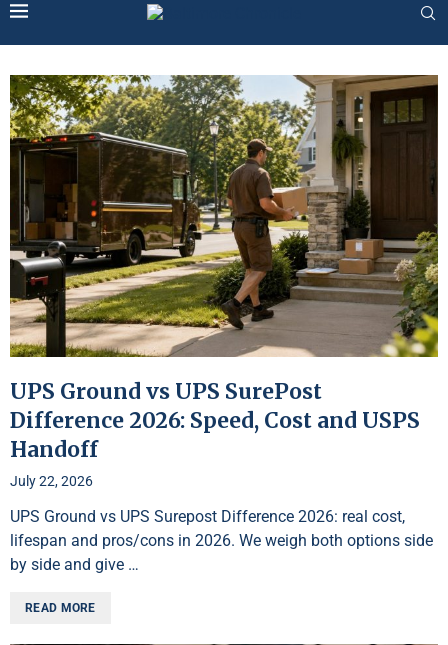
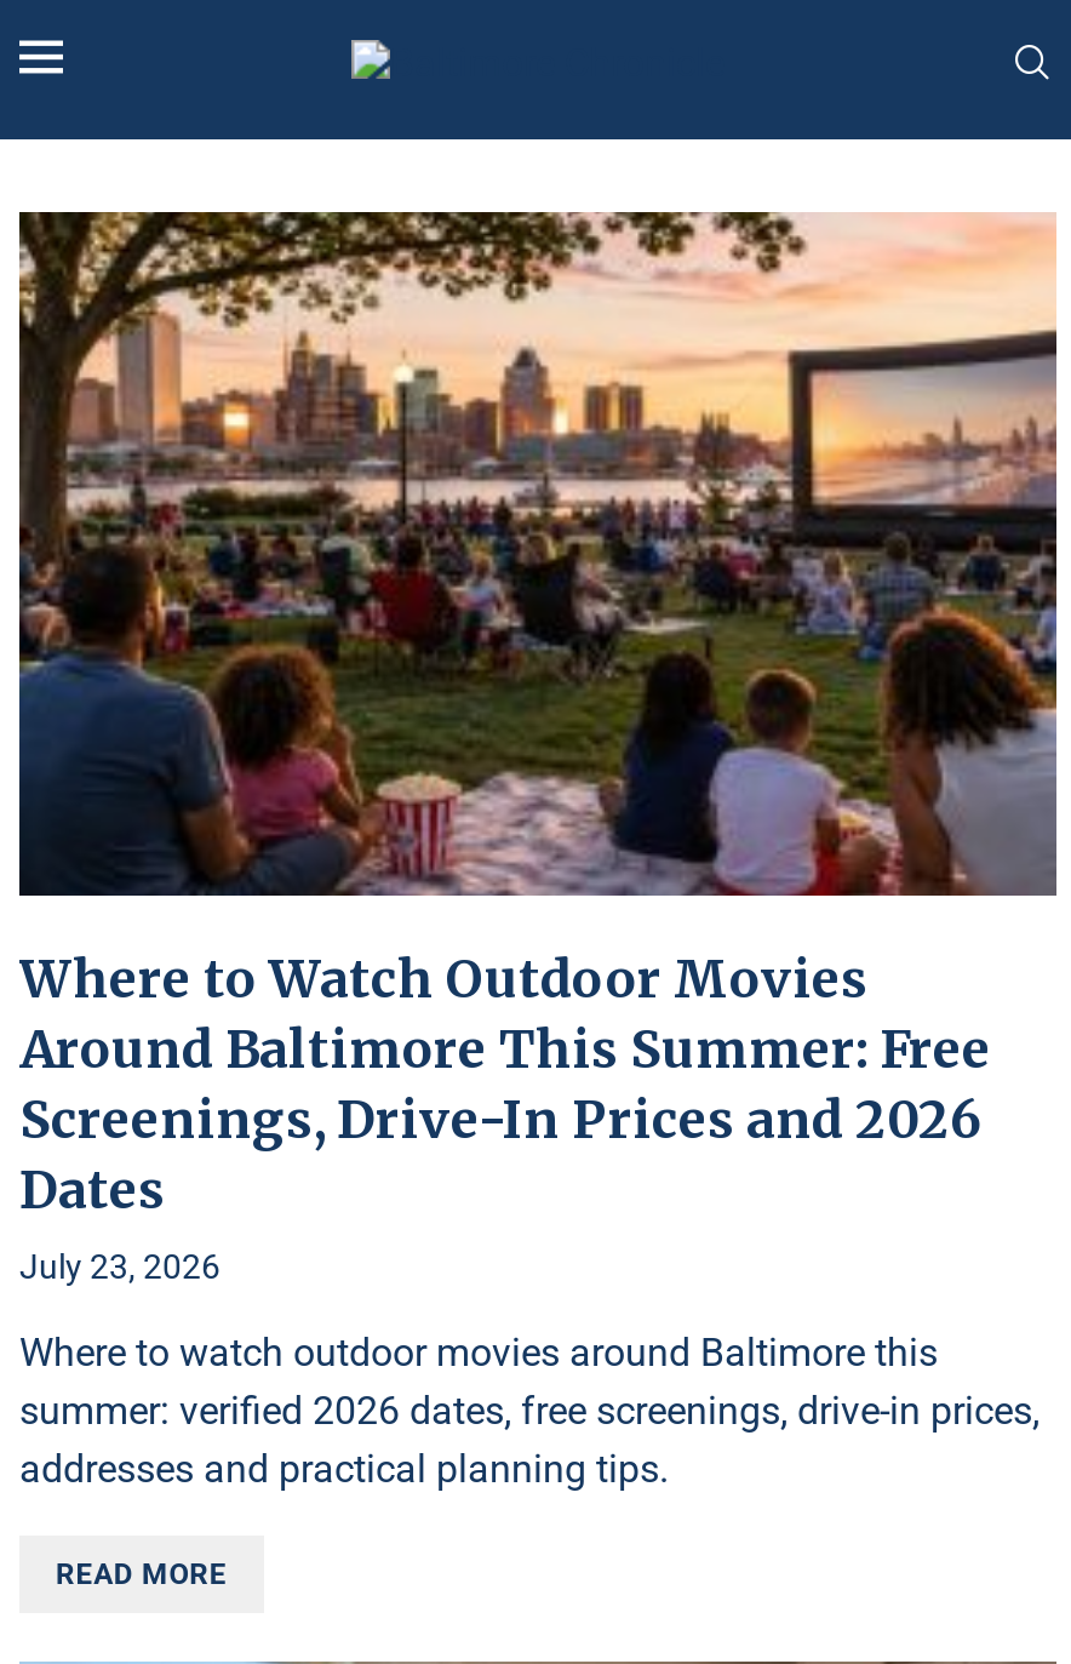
- [image]
- UPS Ground vs UPS SurePost
- Difference 2026: Speed, Cost and USPS
- Handoff
- July 22, 2026
+ [image]
+ Where to Watch Outdoor Movies
+ Around Baltimore This Summer: Free
+ Screenings, Drive-In Prices and 2026
+ Dates
+ July 23, 2026

- UPS Ground vs UPS Surepost Difference 2026: real cost,
- lifespan and pros/cons in 2026. We weigh both options side
- by side and give …
+ Where to watch outdoor movies around Baltimore this
+ summer: verified 2026 dates, free screenings, drive-in prices,
+ addresses and practical planning tips.
